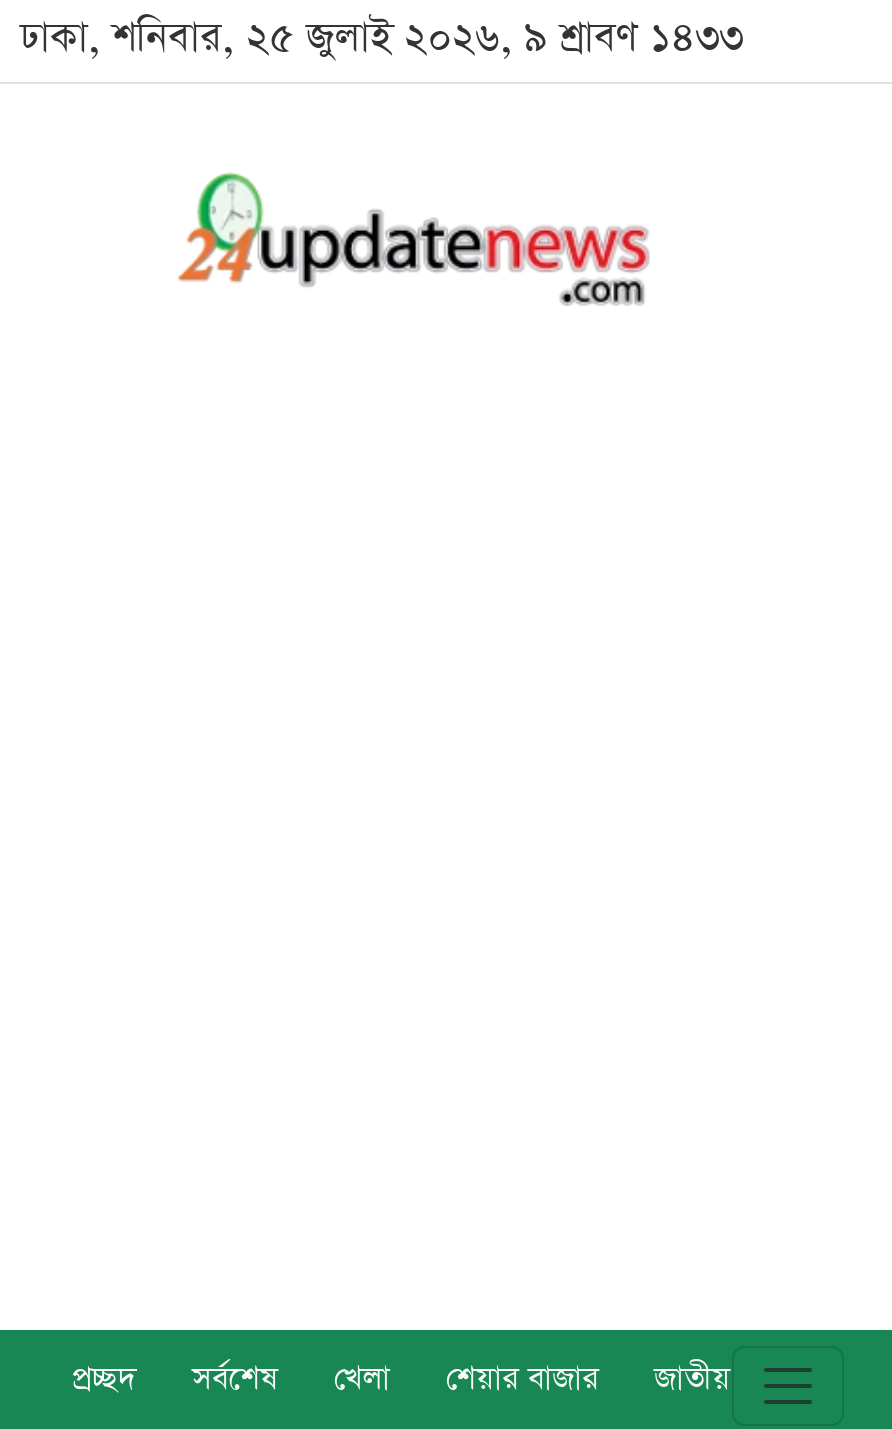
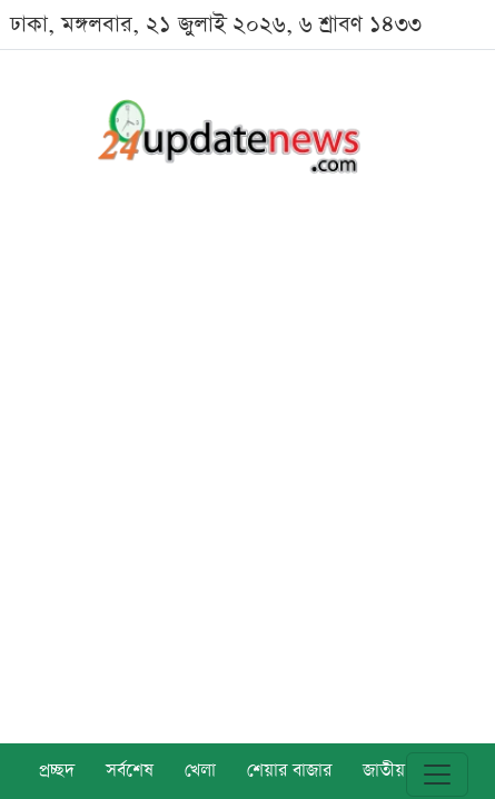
- ঢাকা, শনিবার, ২৫ জুলাই ২০২৬, ৯ শ্রাবণ ১৪৩৩
+ ঢাকা, মঙ্গলবার, ২১ জুলাই ২০২৬, ৬ শ্রাবণ ১৪৩৩
